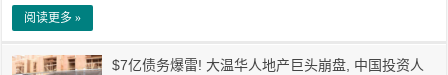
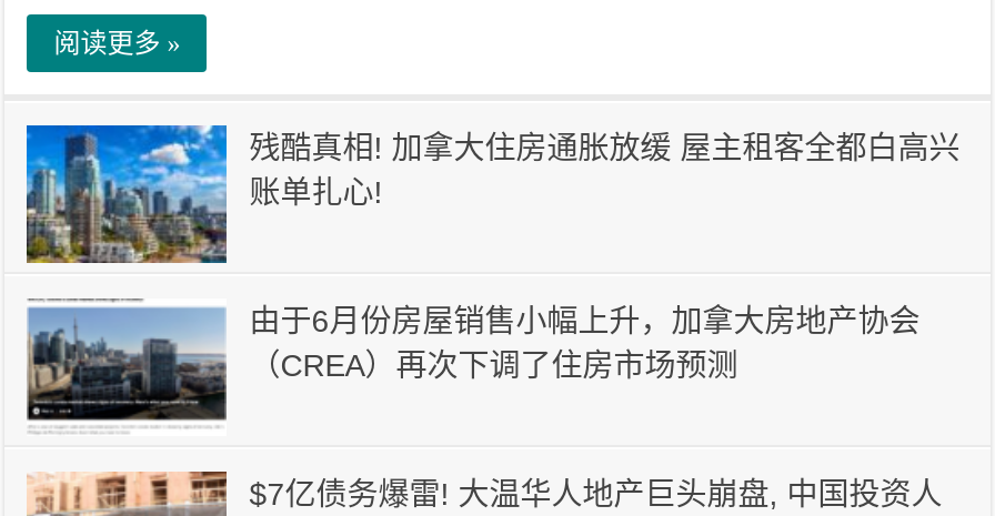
+ [image]
+ 残酷真相! 加拿大住房通胀放缓 屋主租客全都白高兴
+ 账单扎心!

+ [image]
+ 由于6月份房屋销售小幅上升，加拿大房地产协会
+ （CREA）再次下调了住房市场预测
